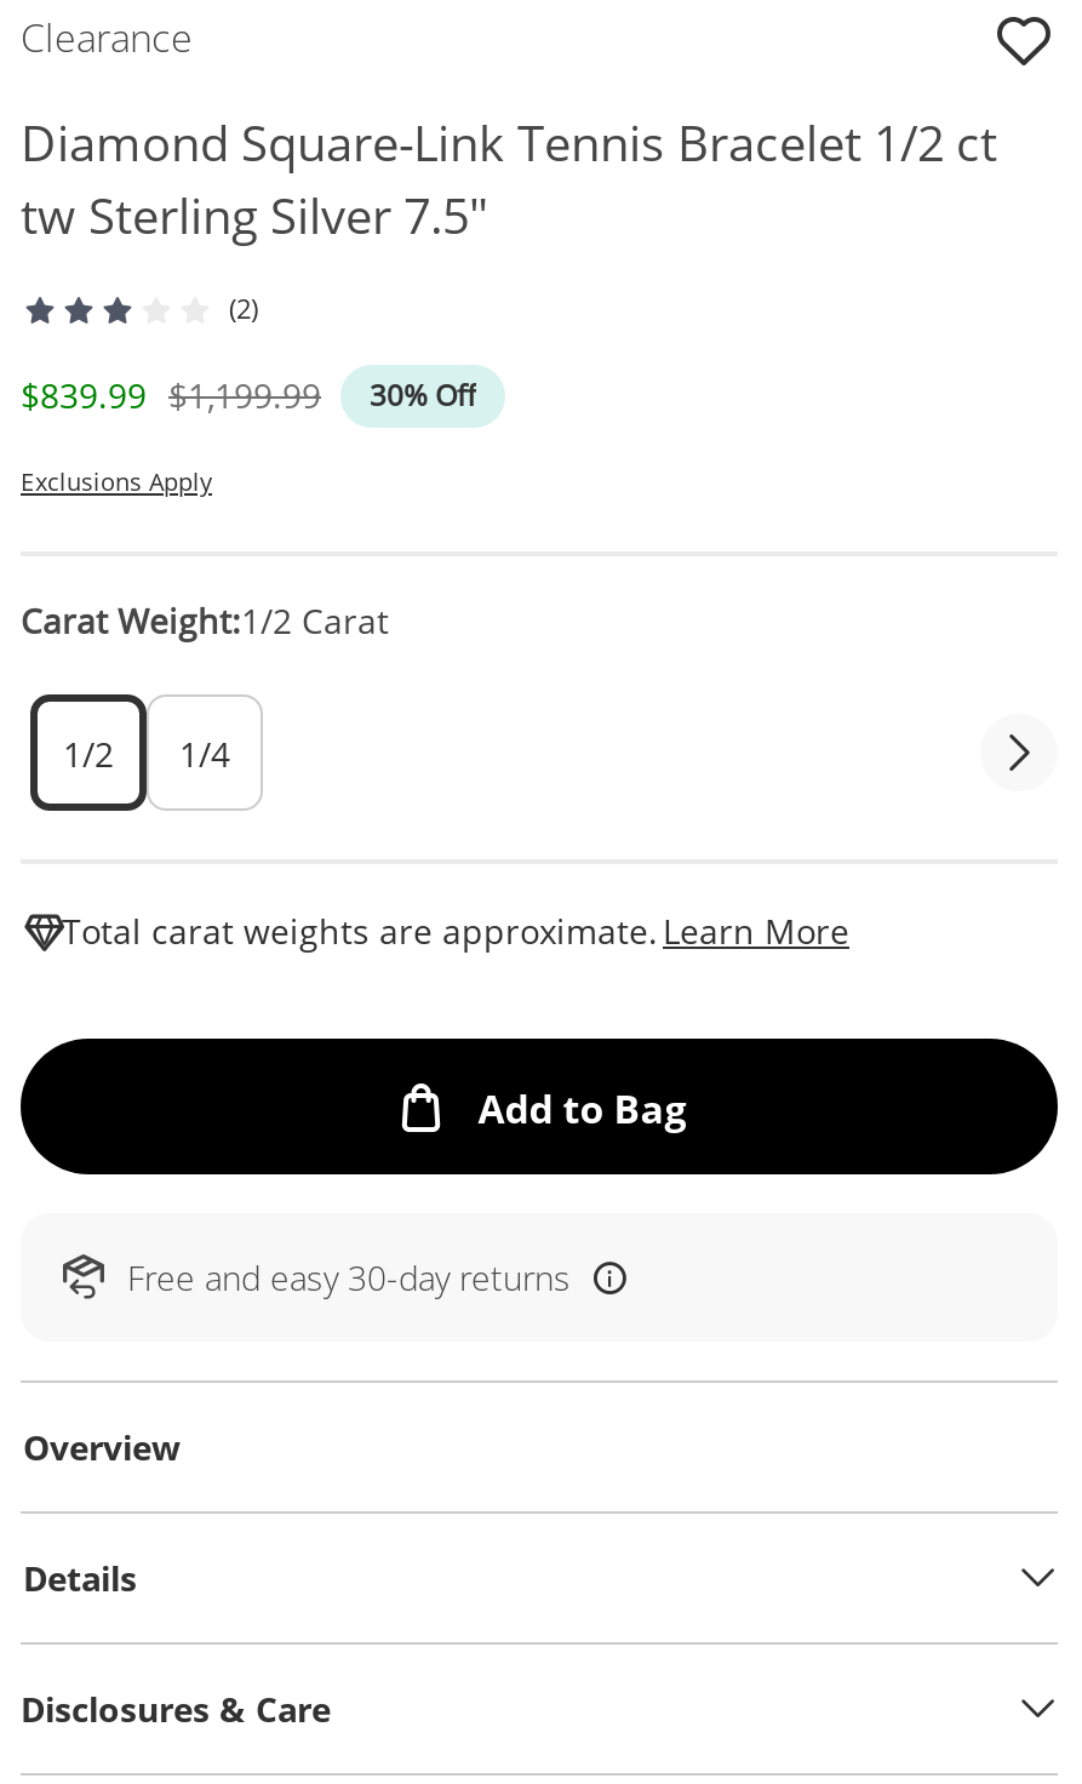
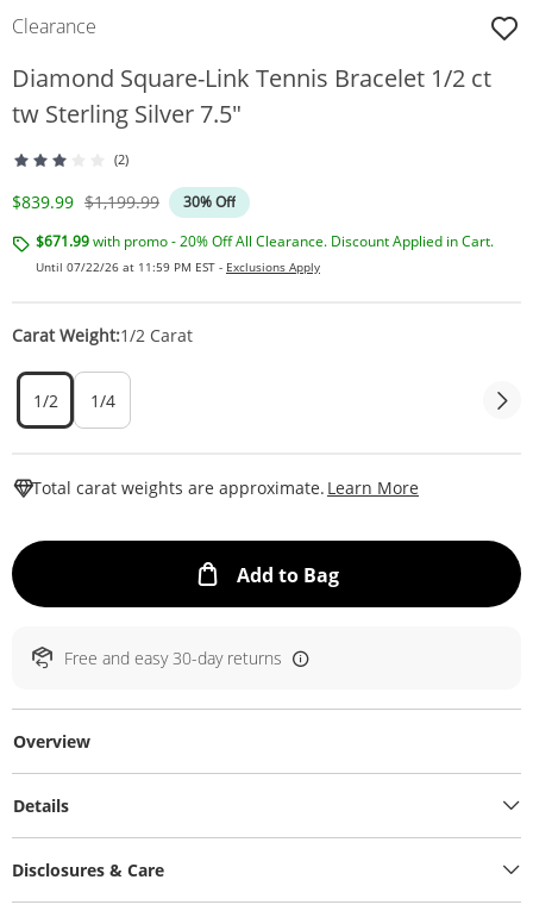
- Exclusions Apply
+ $671.99 with promo - 20% Off All Clearance. Discount Applied in Cart.
+ Until 07/22/26 at 11:59 PM EST - Exclusions Apply
